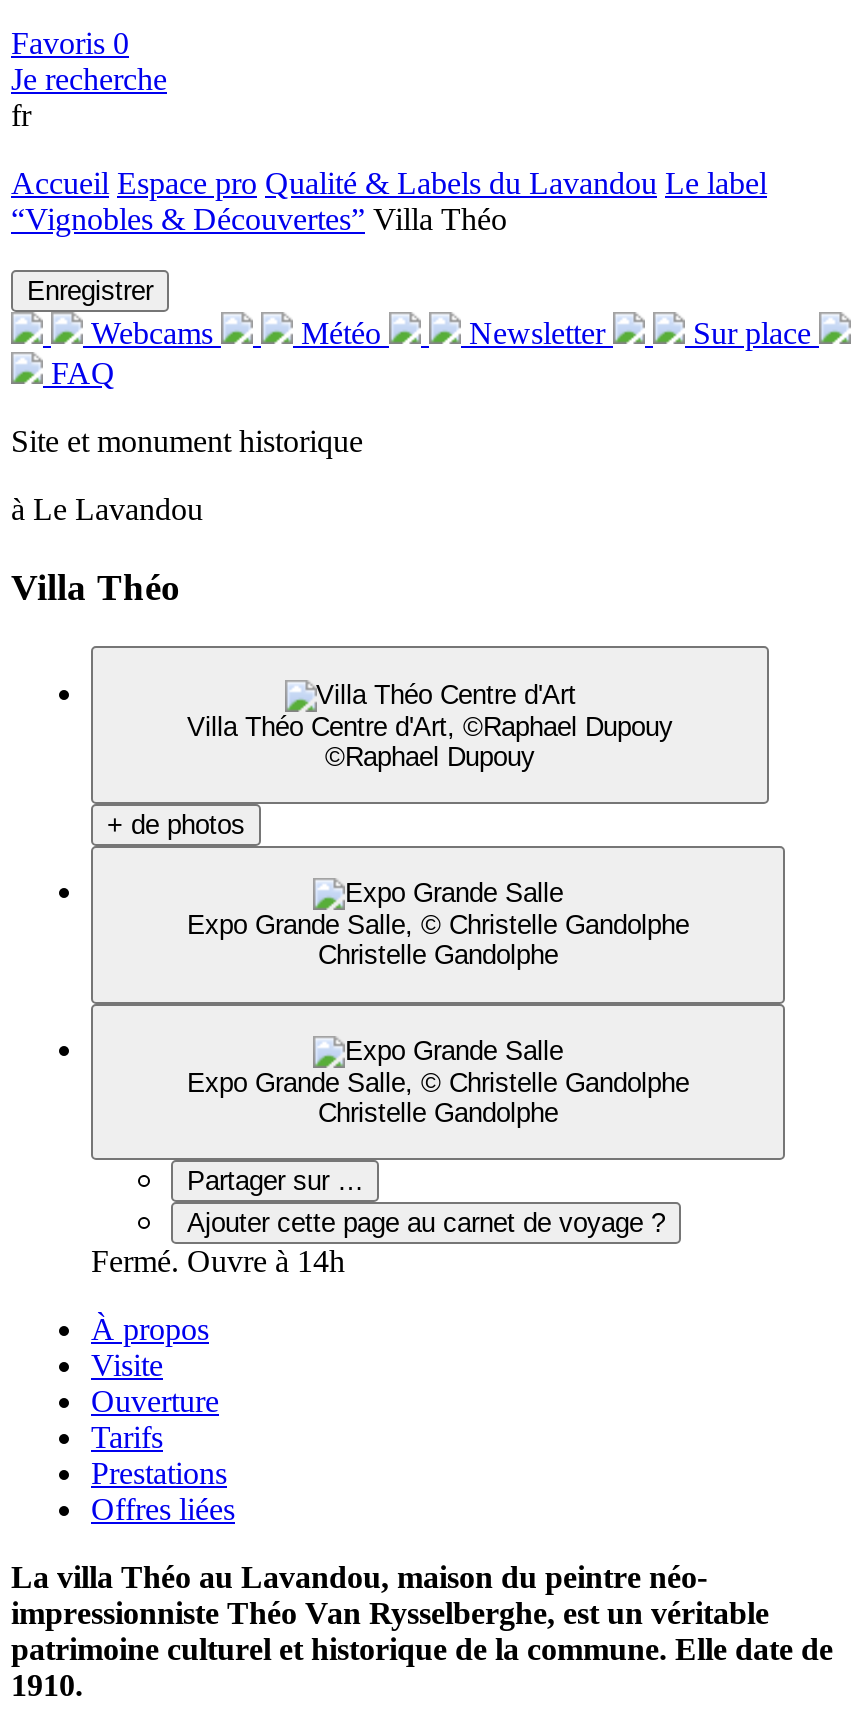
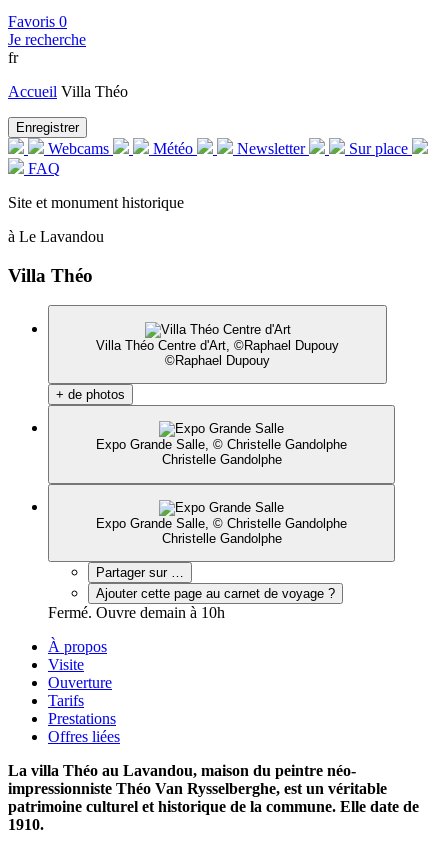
- Accueil Espace pro Qualité & Labels du Lavandou Le label
- “Vignobles & Découvertes” Villa Théo
+ Accueil Villa Théo

- Fermé. Ouvre à 14h
+ Fermé. Ouvre demain à 10h
